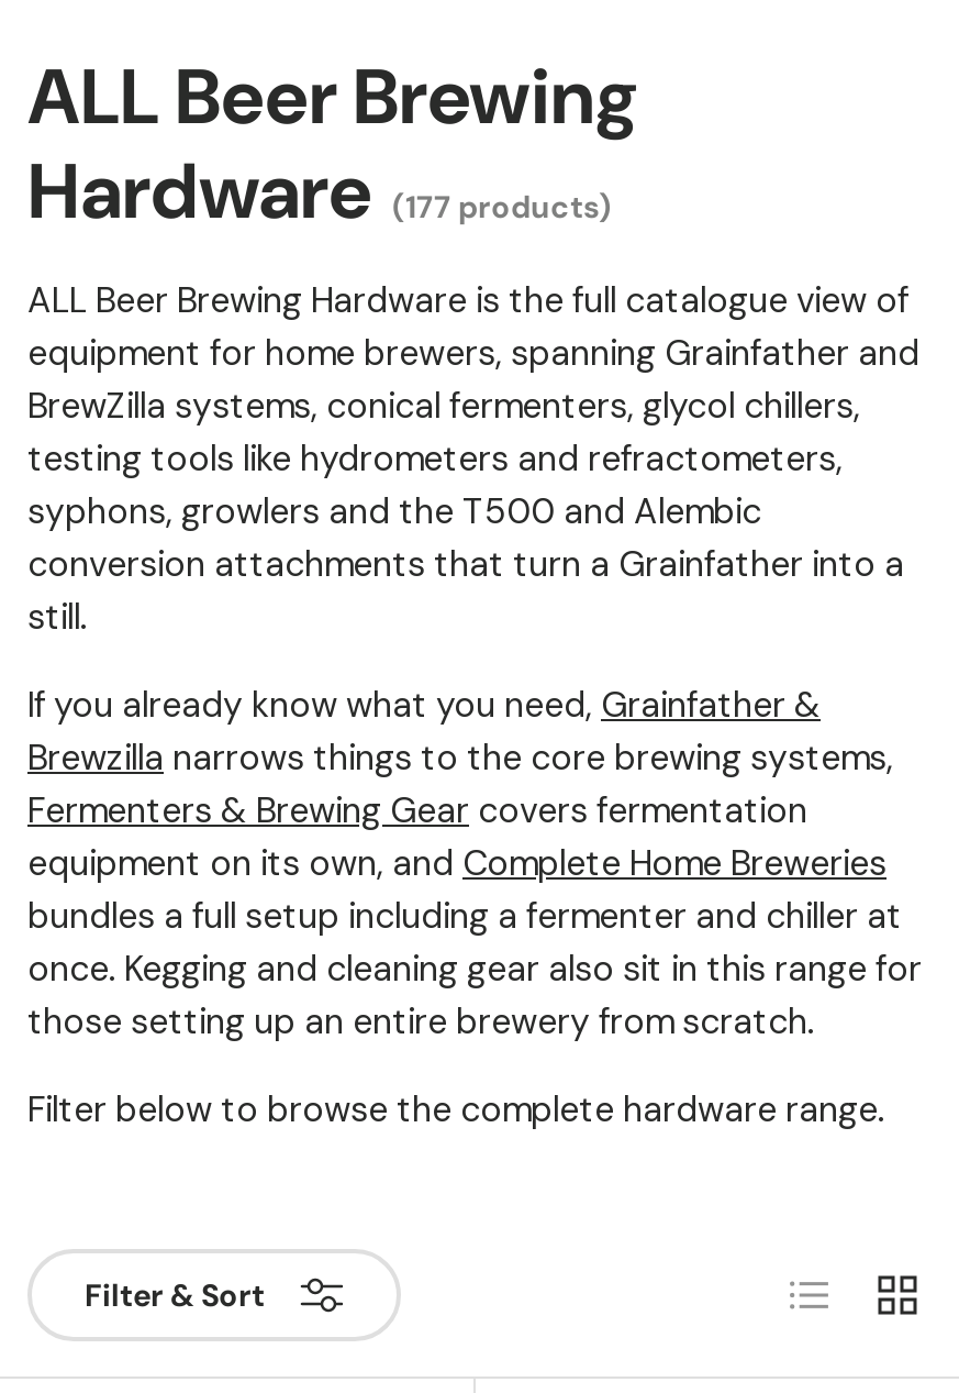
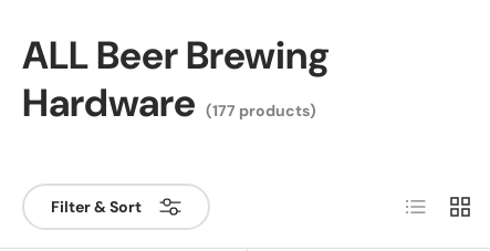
- ALL Beer Brewing Hardware is the full catalogue view of
- equipment for home brewers, spanning Grainfather and
- BrewZilla systems, conical fermenters, glycol chillers,
- testing tools like hydrometers and refractometers,
- syphons, growlers and the T500 and Alembic
- conversion attachments that turn a Grainfather into a
- still.
- If you already know what you need, Grainfather &
- Brewzilla narrows things to the core brewing systems,
- Fermenters & Brewing Gear covers fermentation
- equipment on its own, and Complete Home Breweries
- bundles a full setup including a fermenter and chiller at
- once. Kegging and cleaning gear also sit in this range for
- those setting up an entire brewery from scratch.
- Filter below to browse the complete hardware range.
